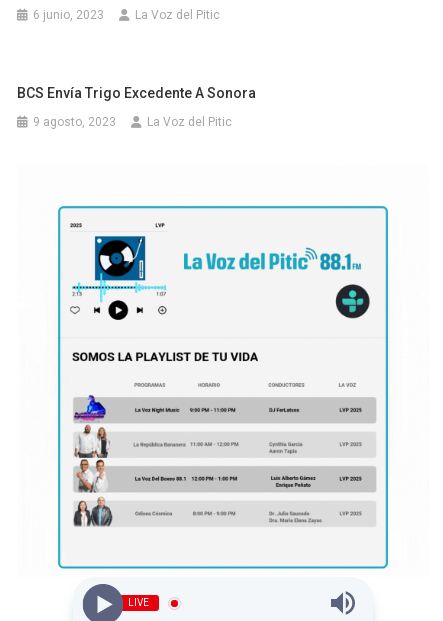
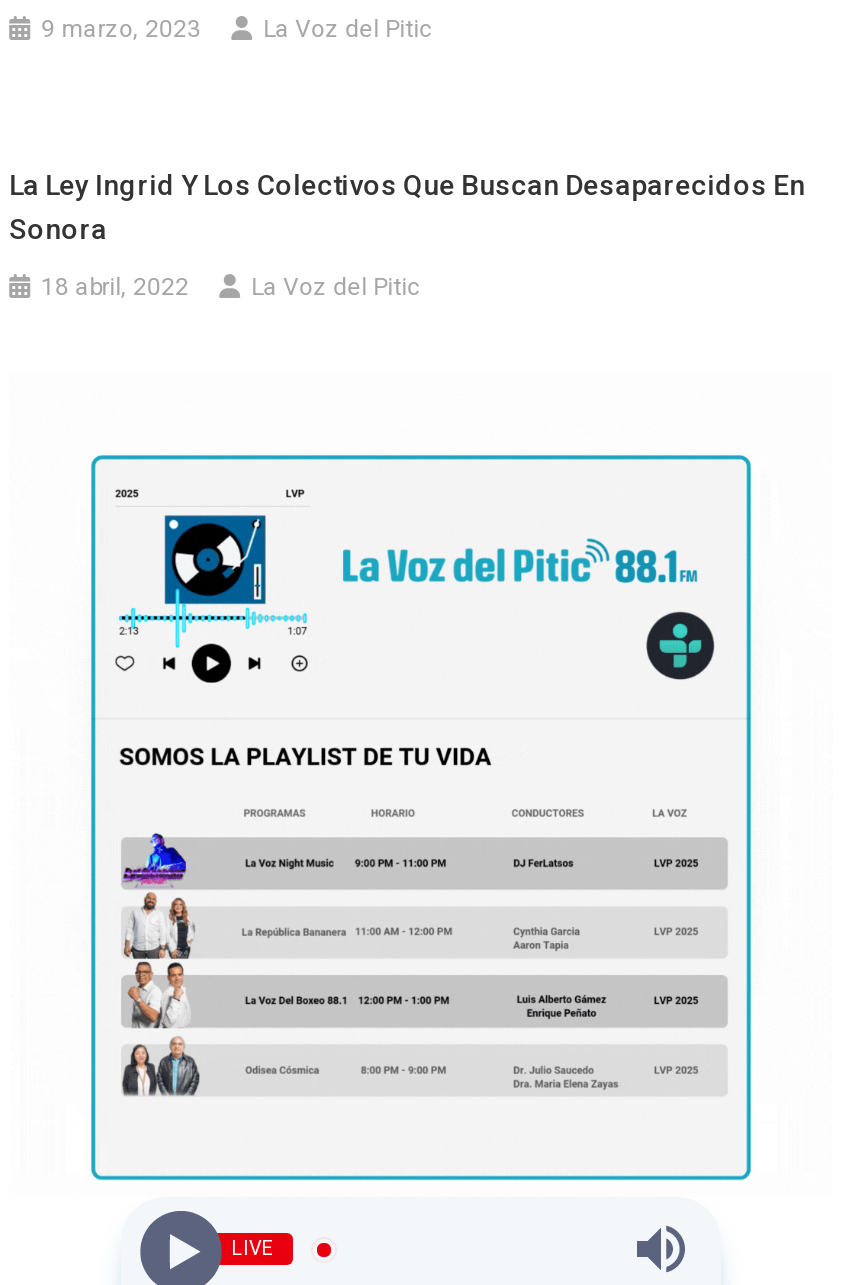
- 6 junio, 2023
+ 9 marzo, 2023

- BCS Envía Trigo Excedente A Sonora
+ La Ley Ingrid Y Los Colectivos Que Buscan Desaparecidos En
+ Sonora

- 9 agosto, 2023
+ 18 abril, 2022
